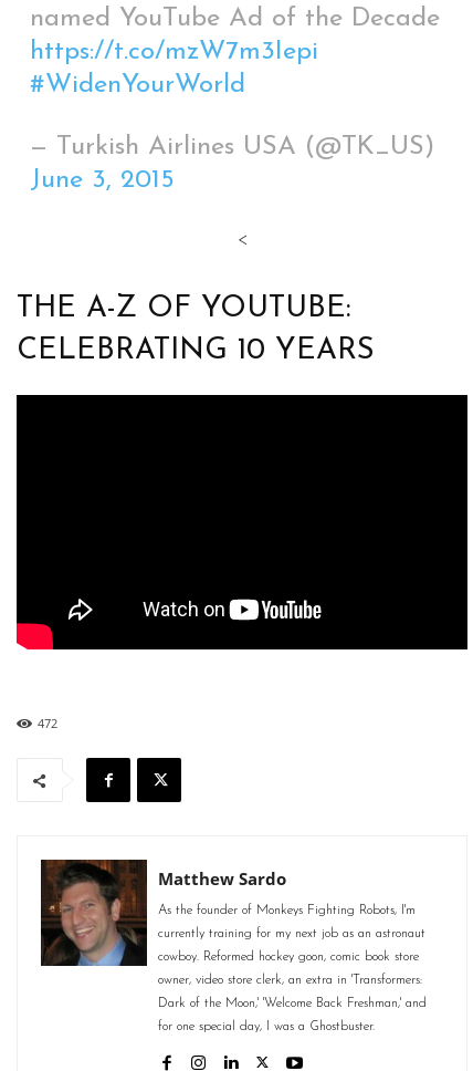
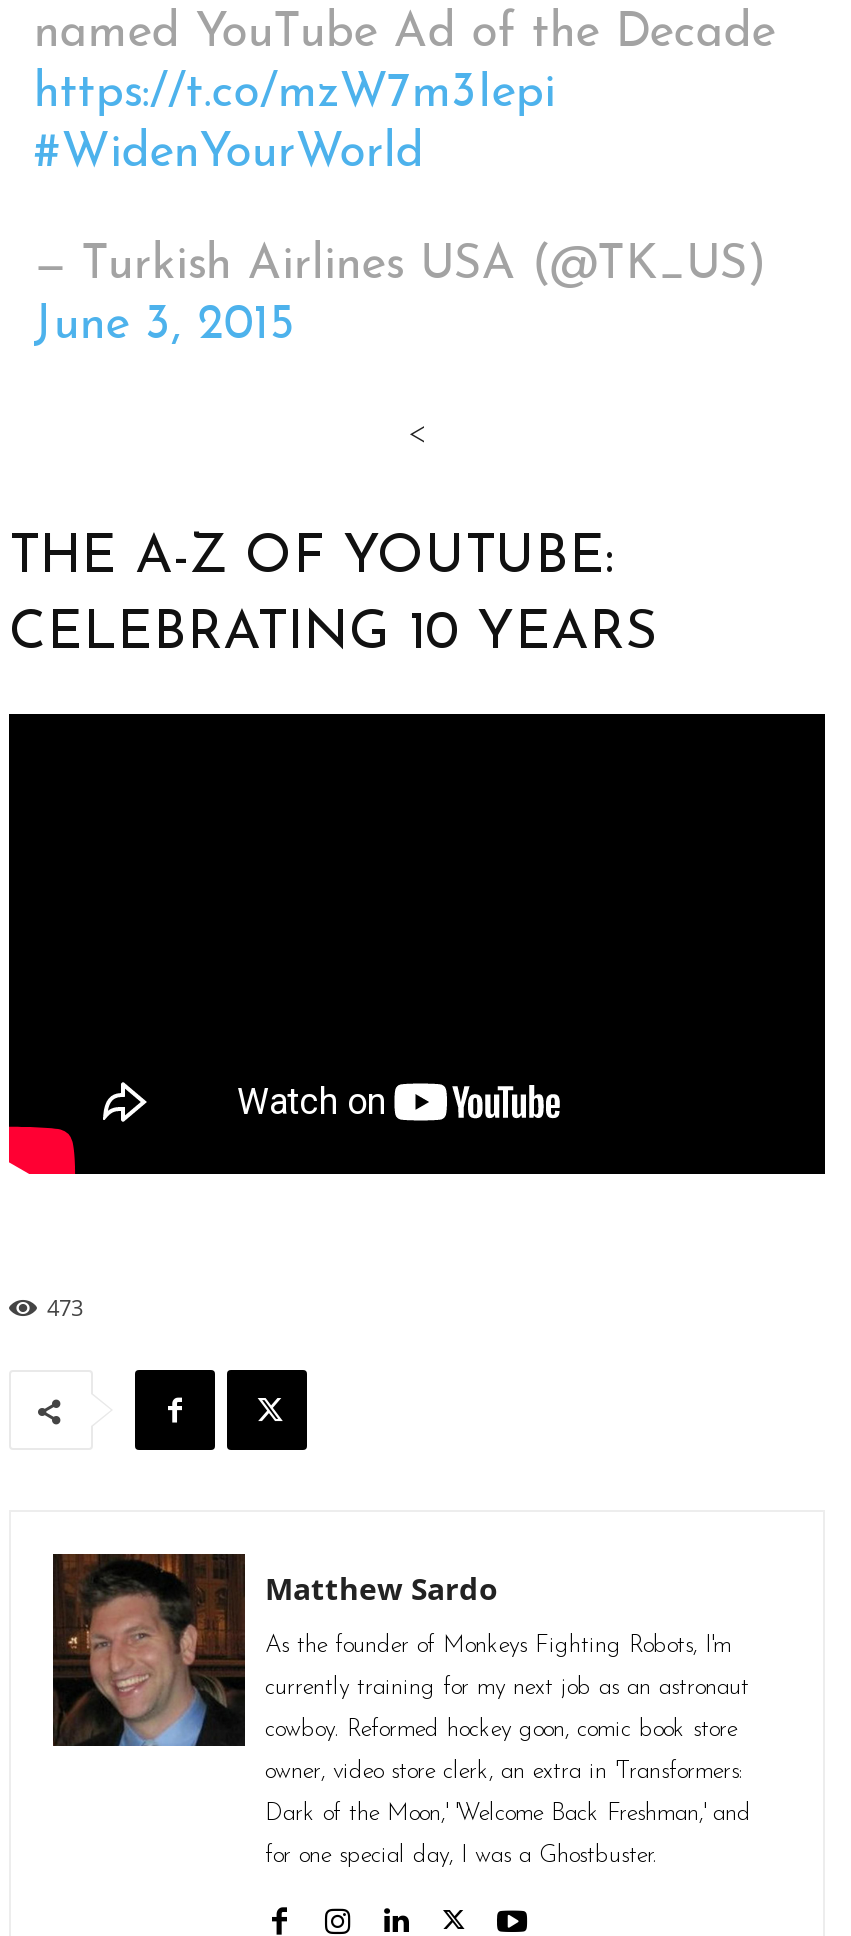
- 472
+ 473
